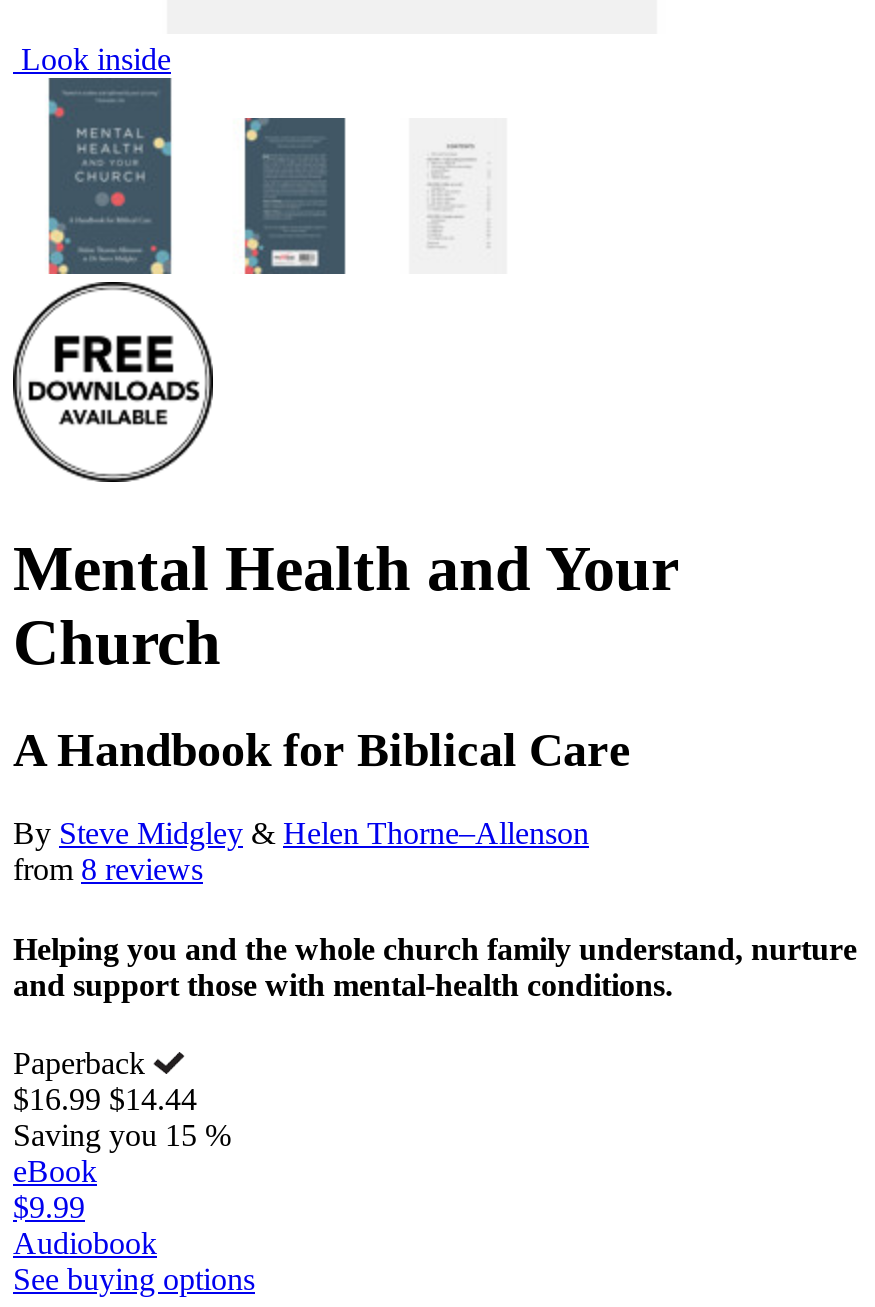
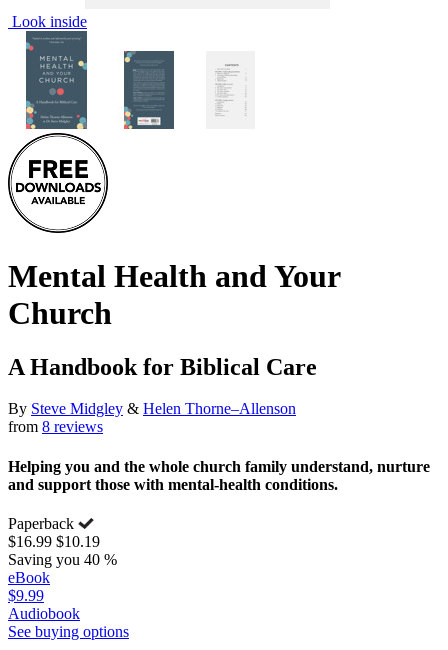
- $16.99 $14.44
+ $16.99 $10.19

- Saving you 15 %
+ Saving you 40 %
